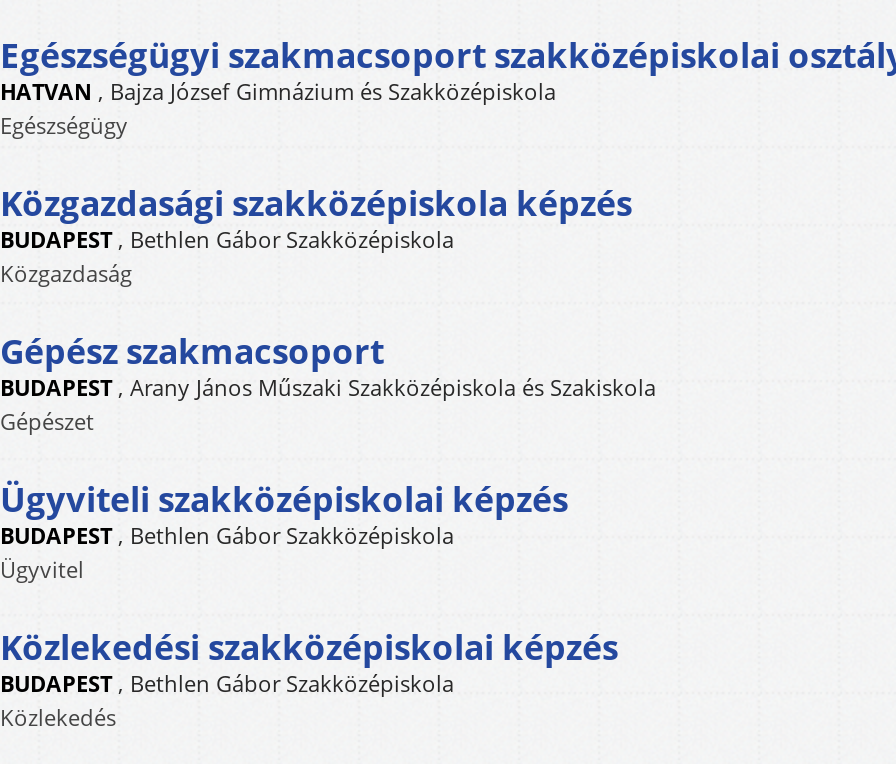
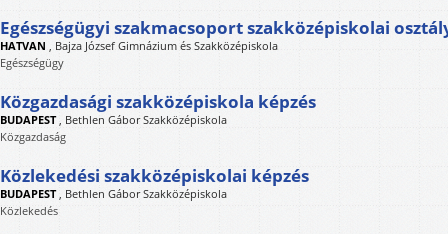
- Gépész szakmacsoport
- BUDAPEST, Arany János Műszaki Szakközépiskola és Szakiskola
- Gépészet
- Ügyviteli szakközépiskolai képzés
- BUDAPEST, Bethlen Gábor Szakközépiskola
- Ügyvitel
